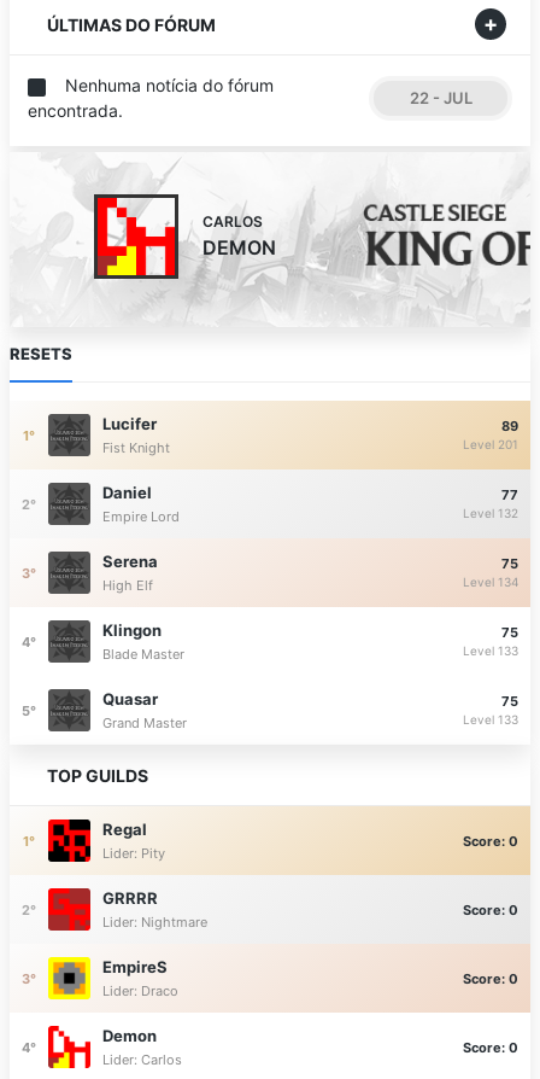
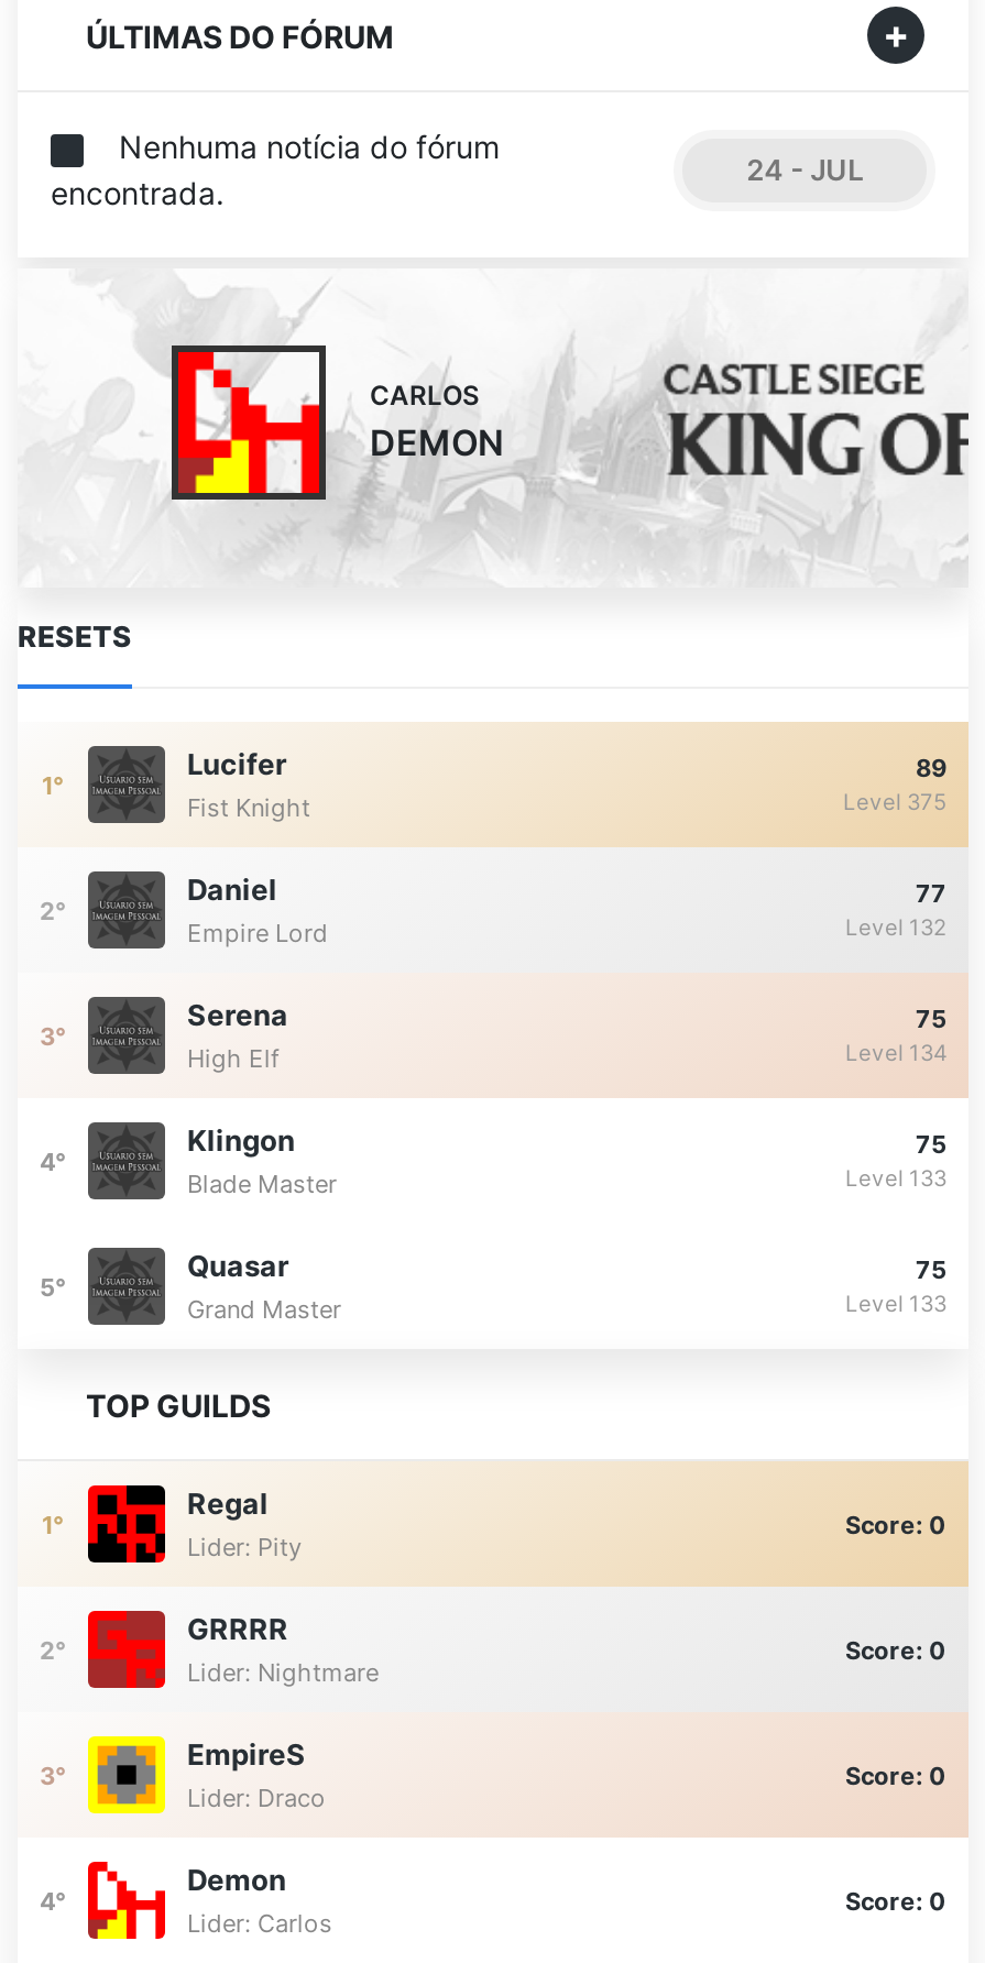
- 22 - JUL
+ 24 - JUL

- Level 201
+ Level 375
